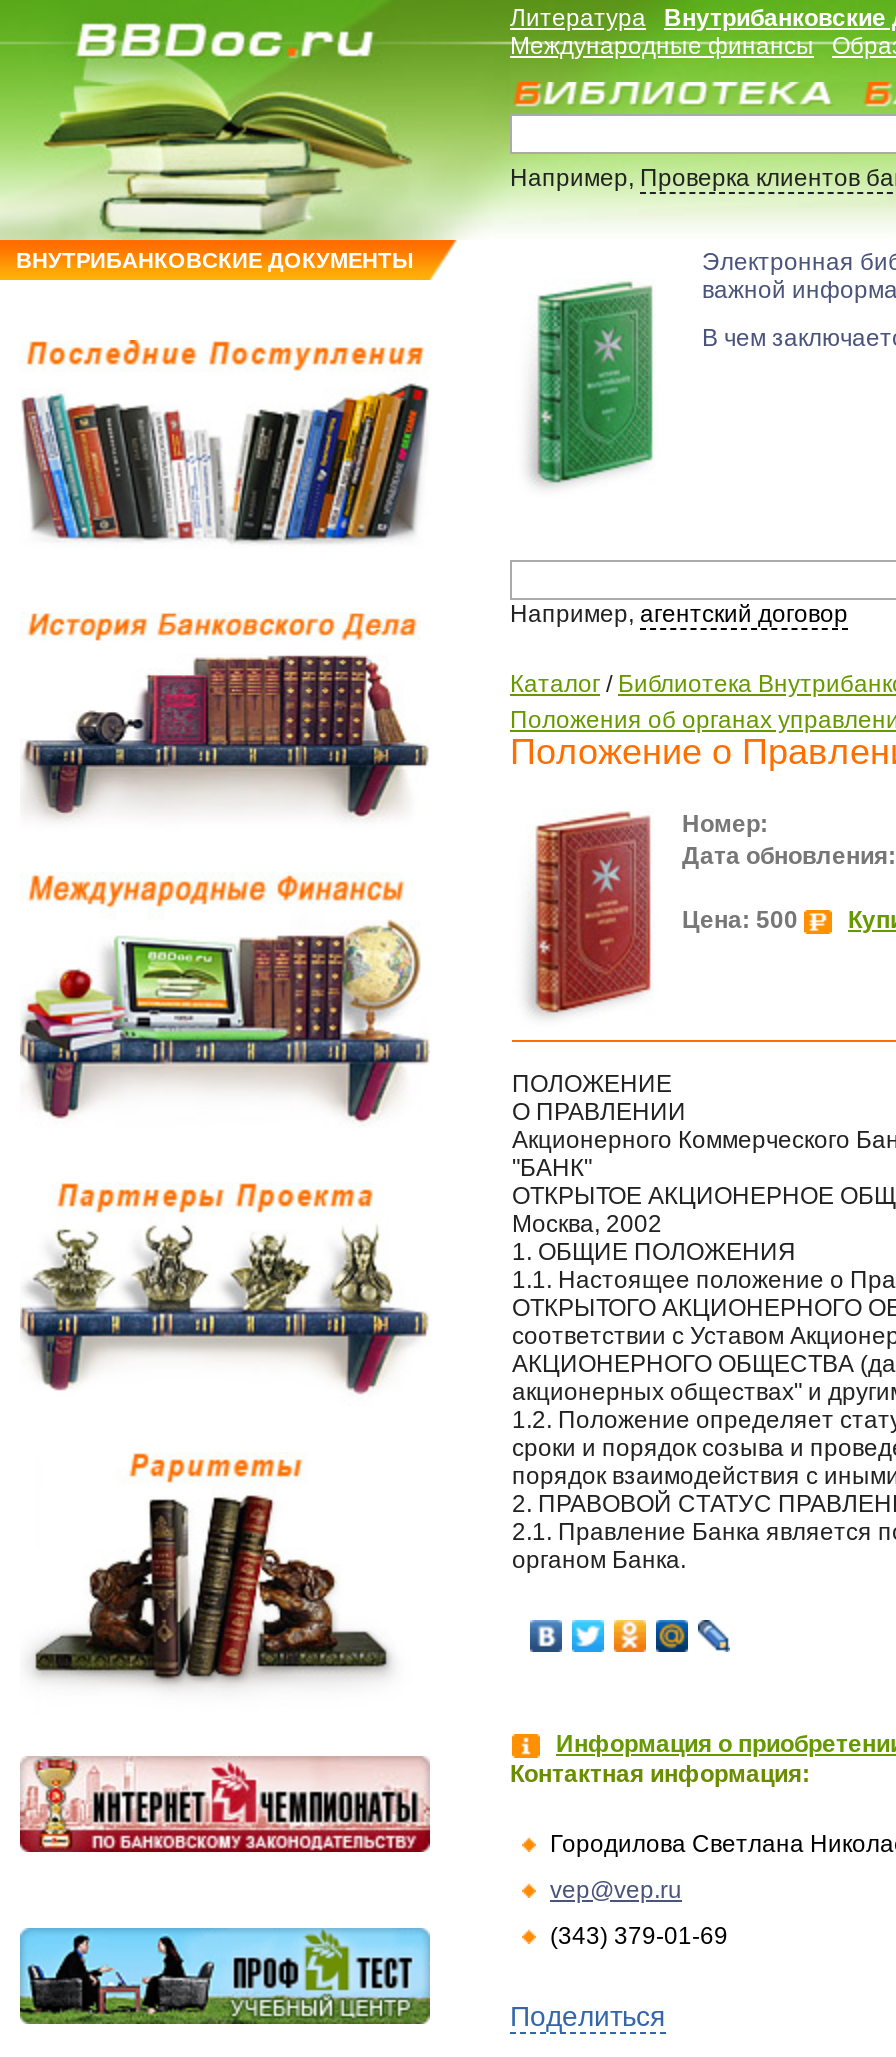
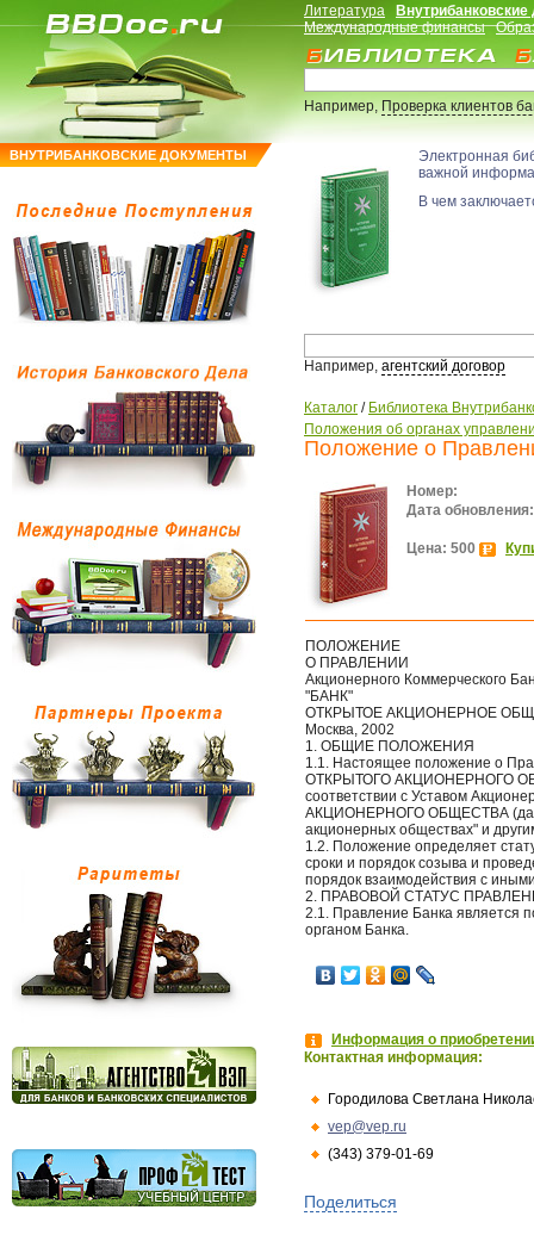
- [image]
+ [image]
